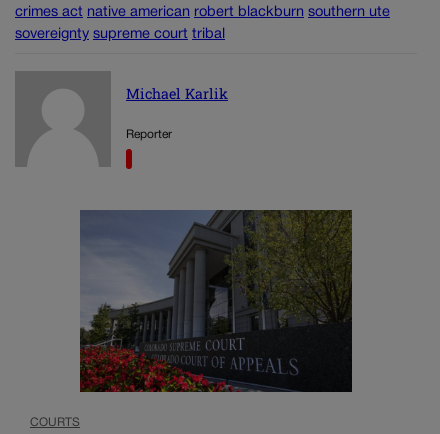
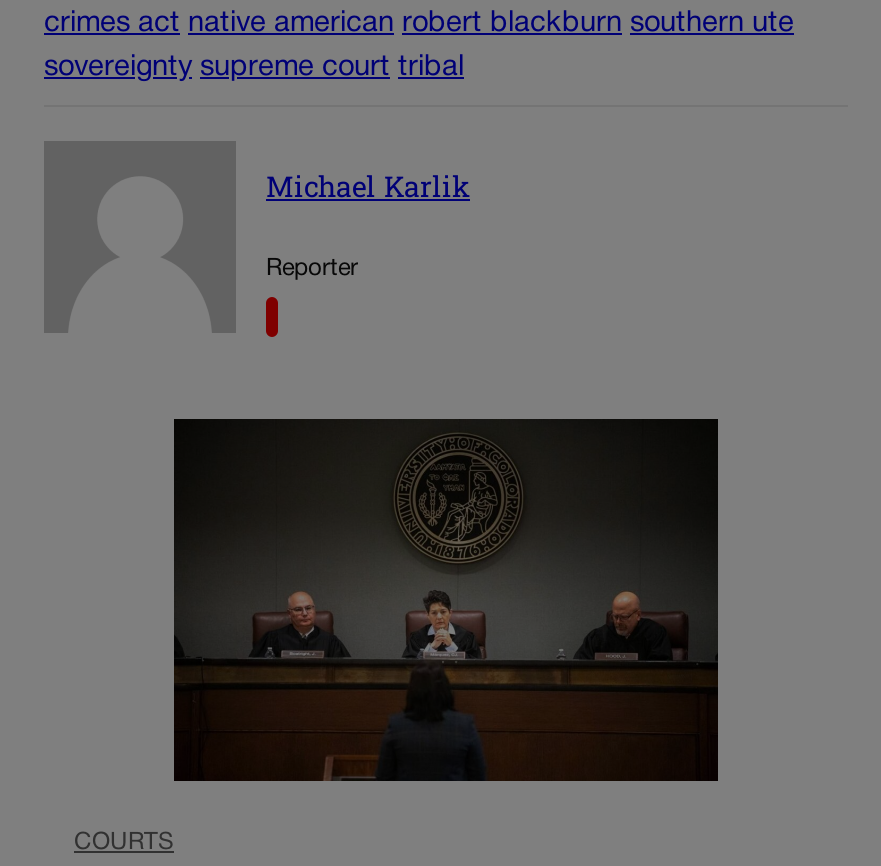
- [image]
+ [image]
